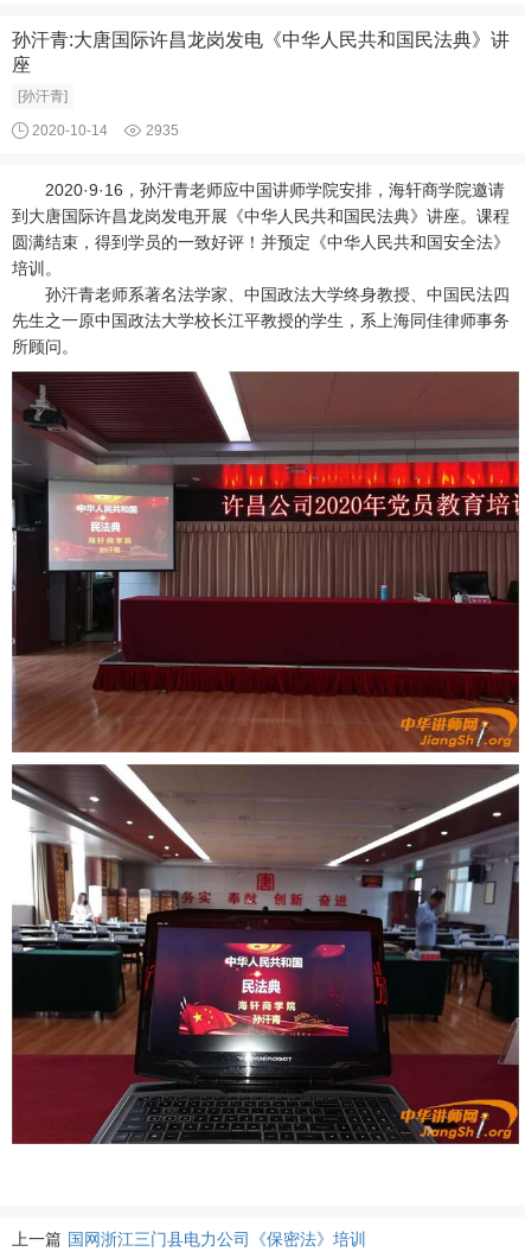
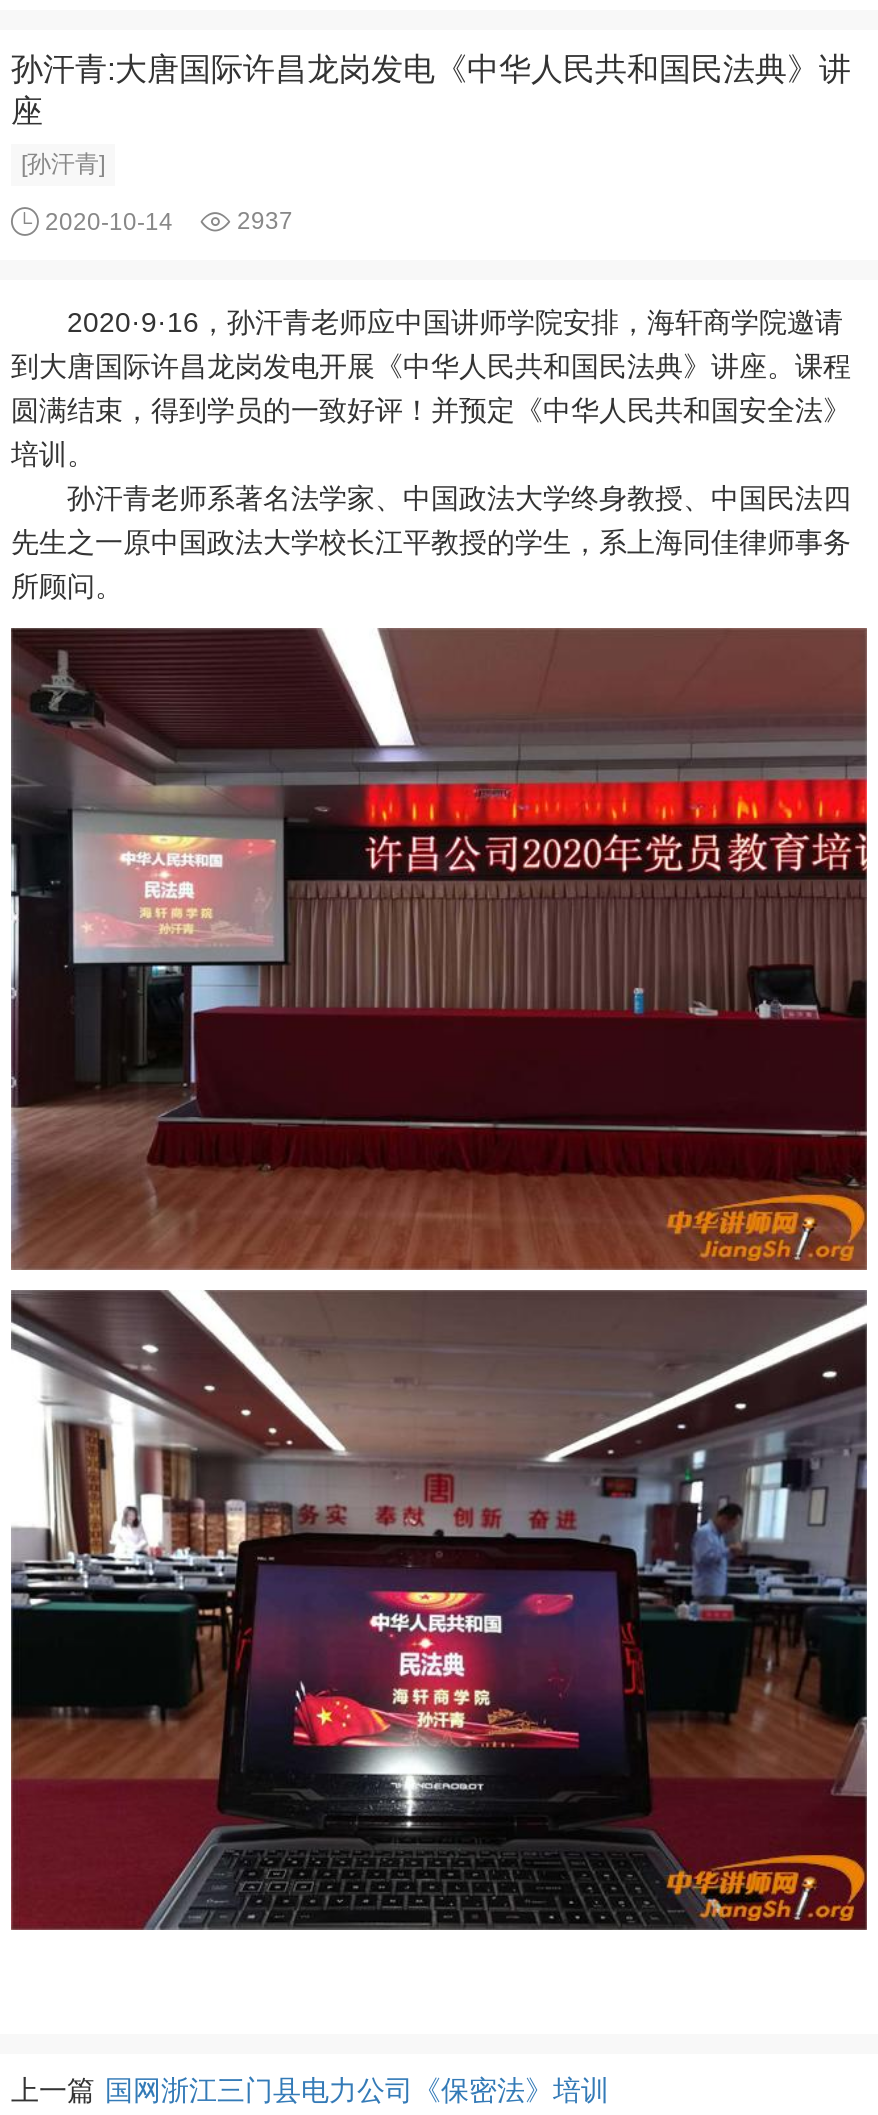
- 2935
+ 2937
